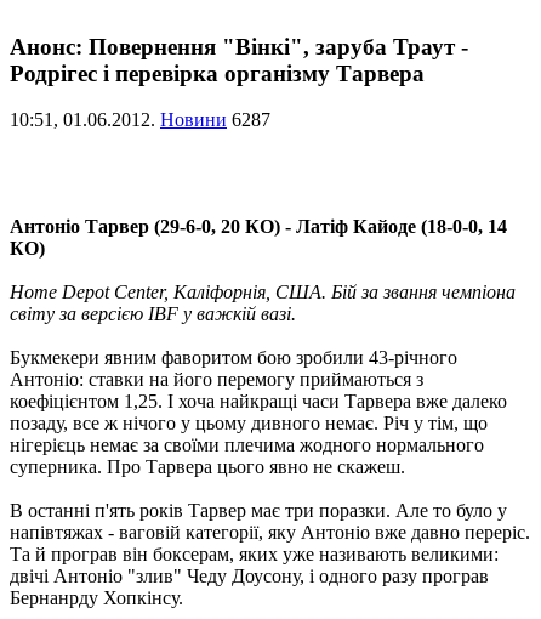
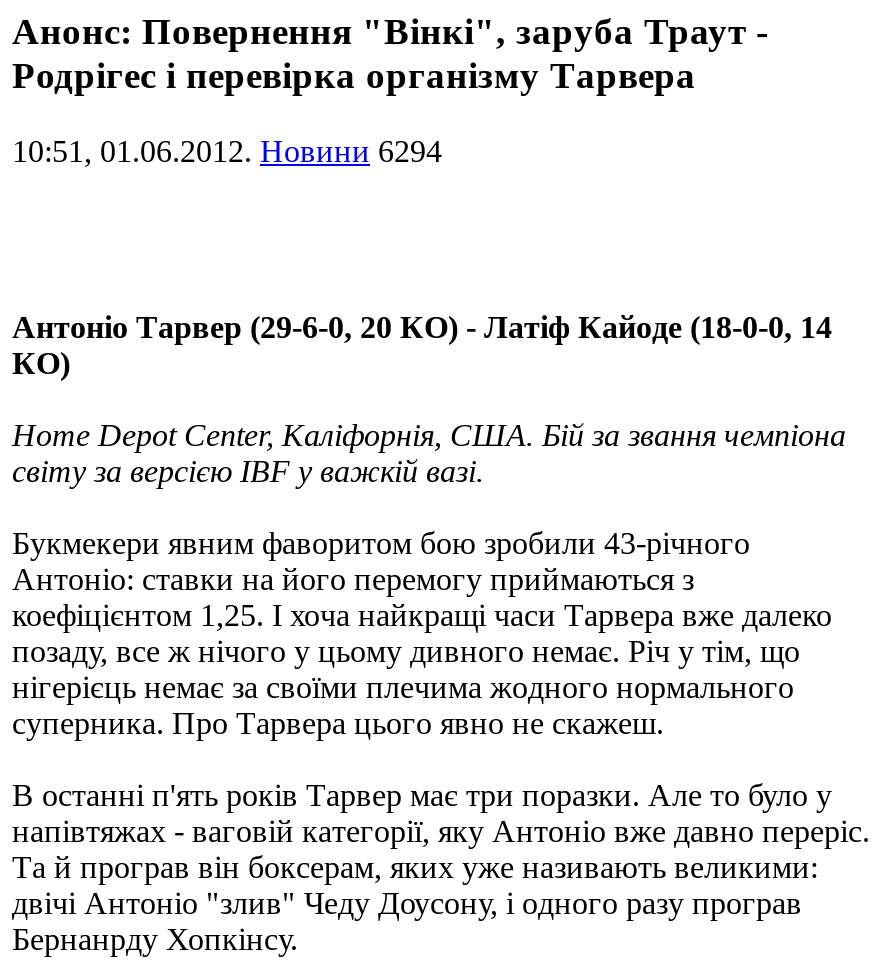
- 10:51, 01.06.2012. Новини 6287
+ 10:51, 01.06.2012. Новини 6294
